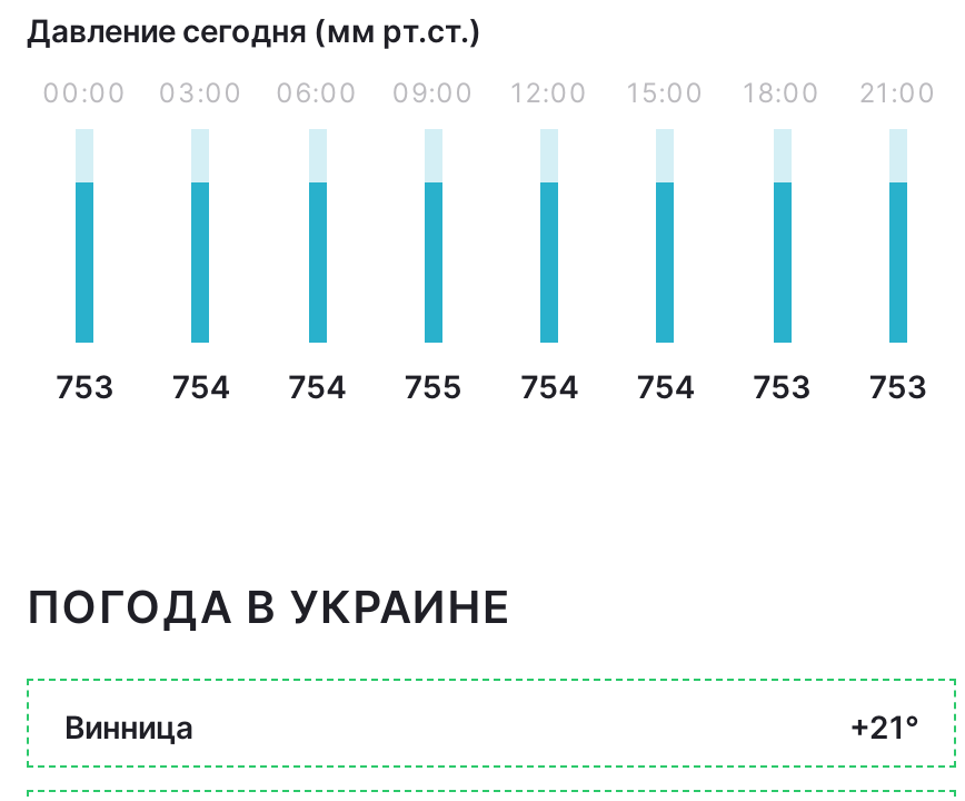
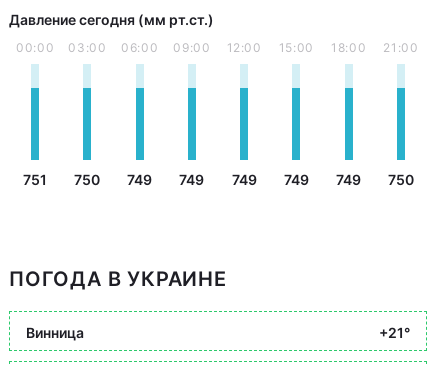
- 753
+ 751

- 754
+ 750

- 754
+ 749

- 755
+ 749

- 754
+ 749

- 754
+ 749

- 753
+ 749

- 753
+ 750
